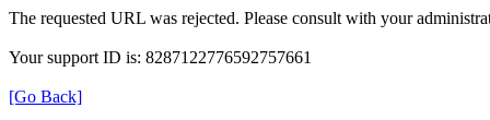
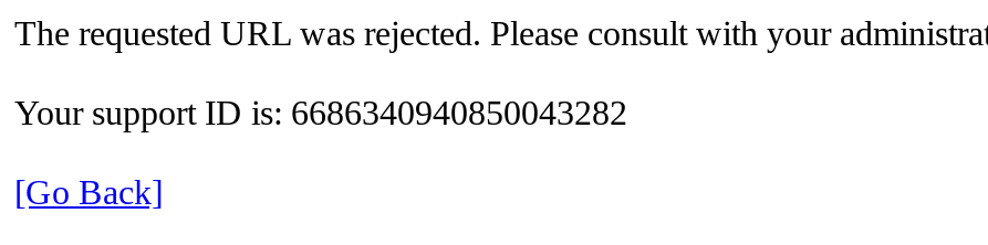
- Your support ID is: 8287122776592757661
+ Your support ID is: 6686340940850043282
